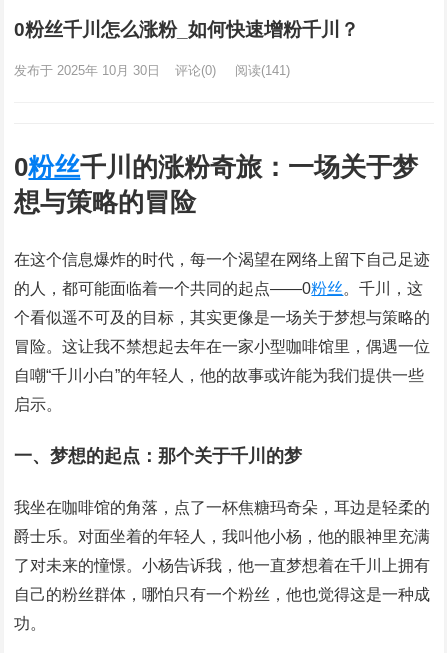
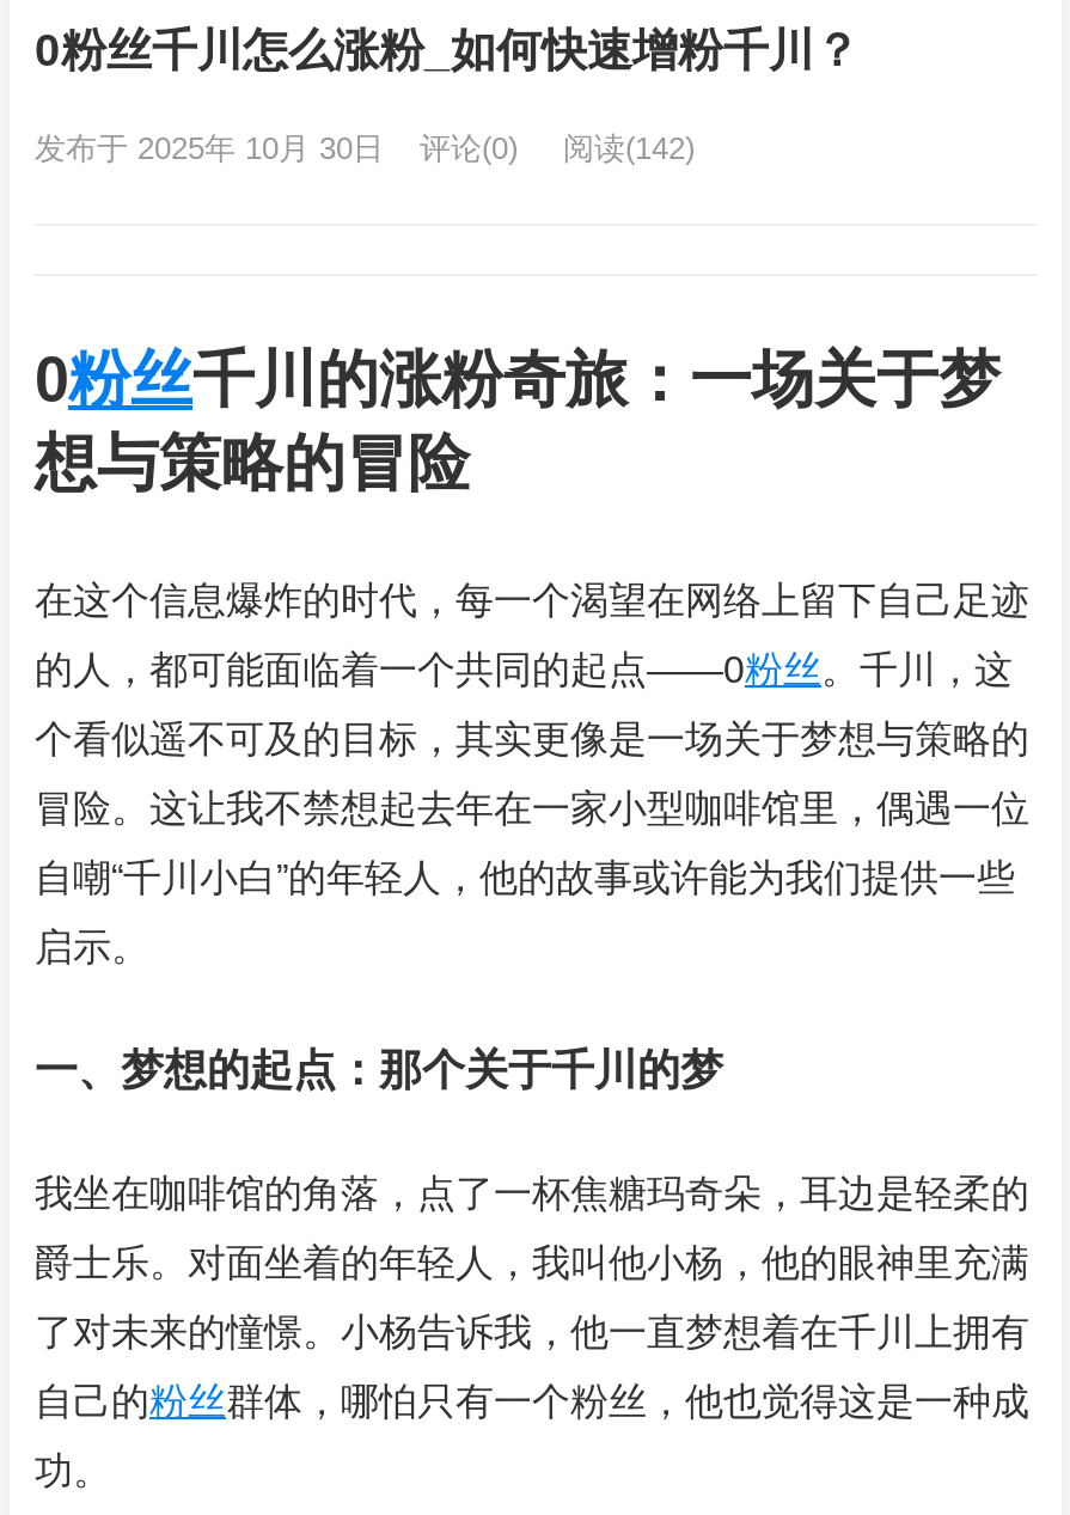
- 发布于 2025年 10月 30日 评论(0) 阅读(141)
+ 发布于 2025年 10月 30日 评论(0) 阅读(142)
